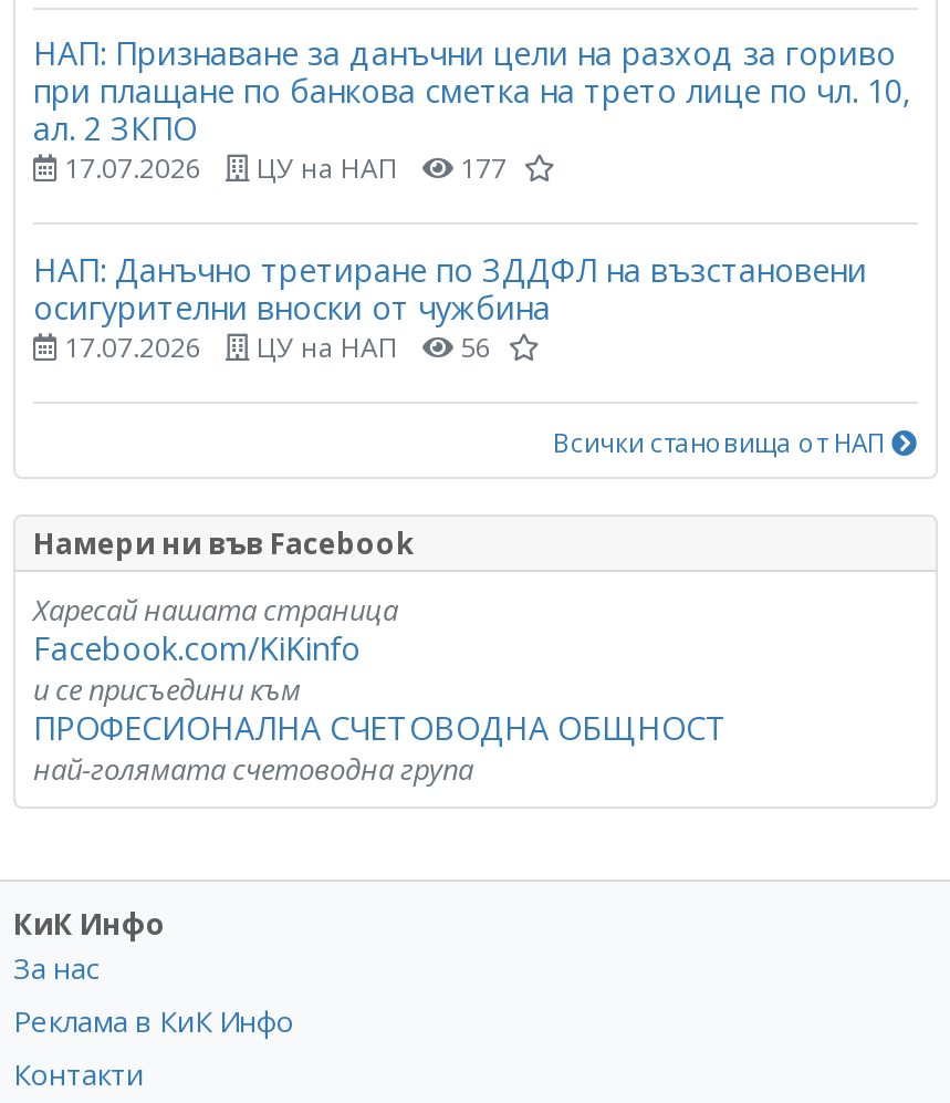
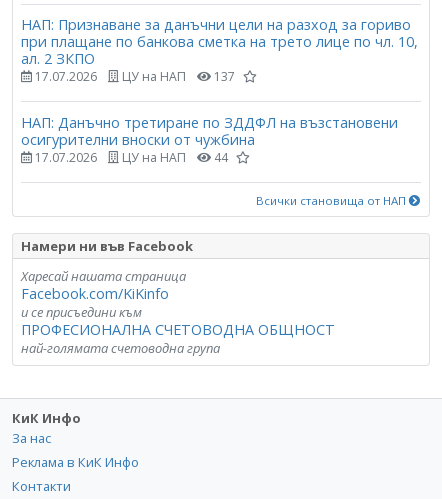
- 177
+ 137

- 56
+ 44
